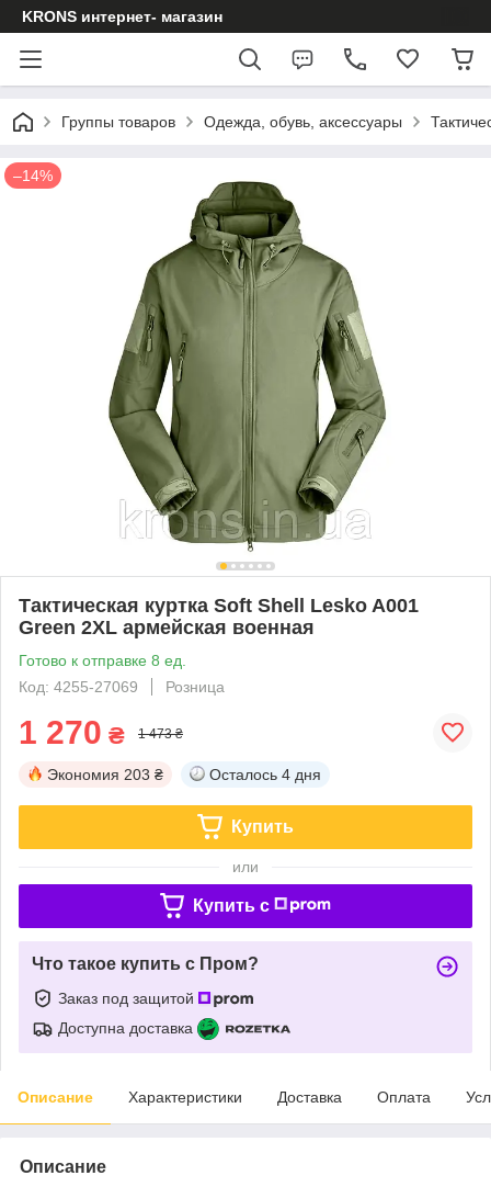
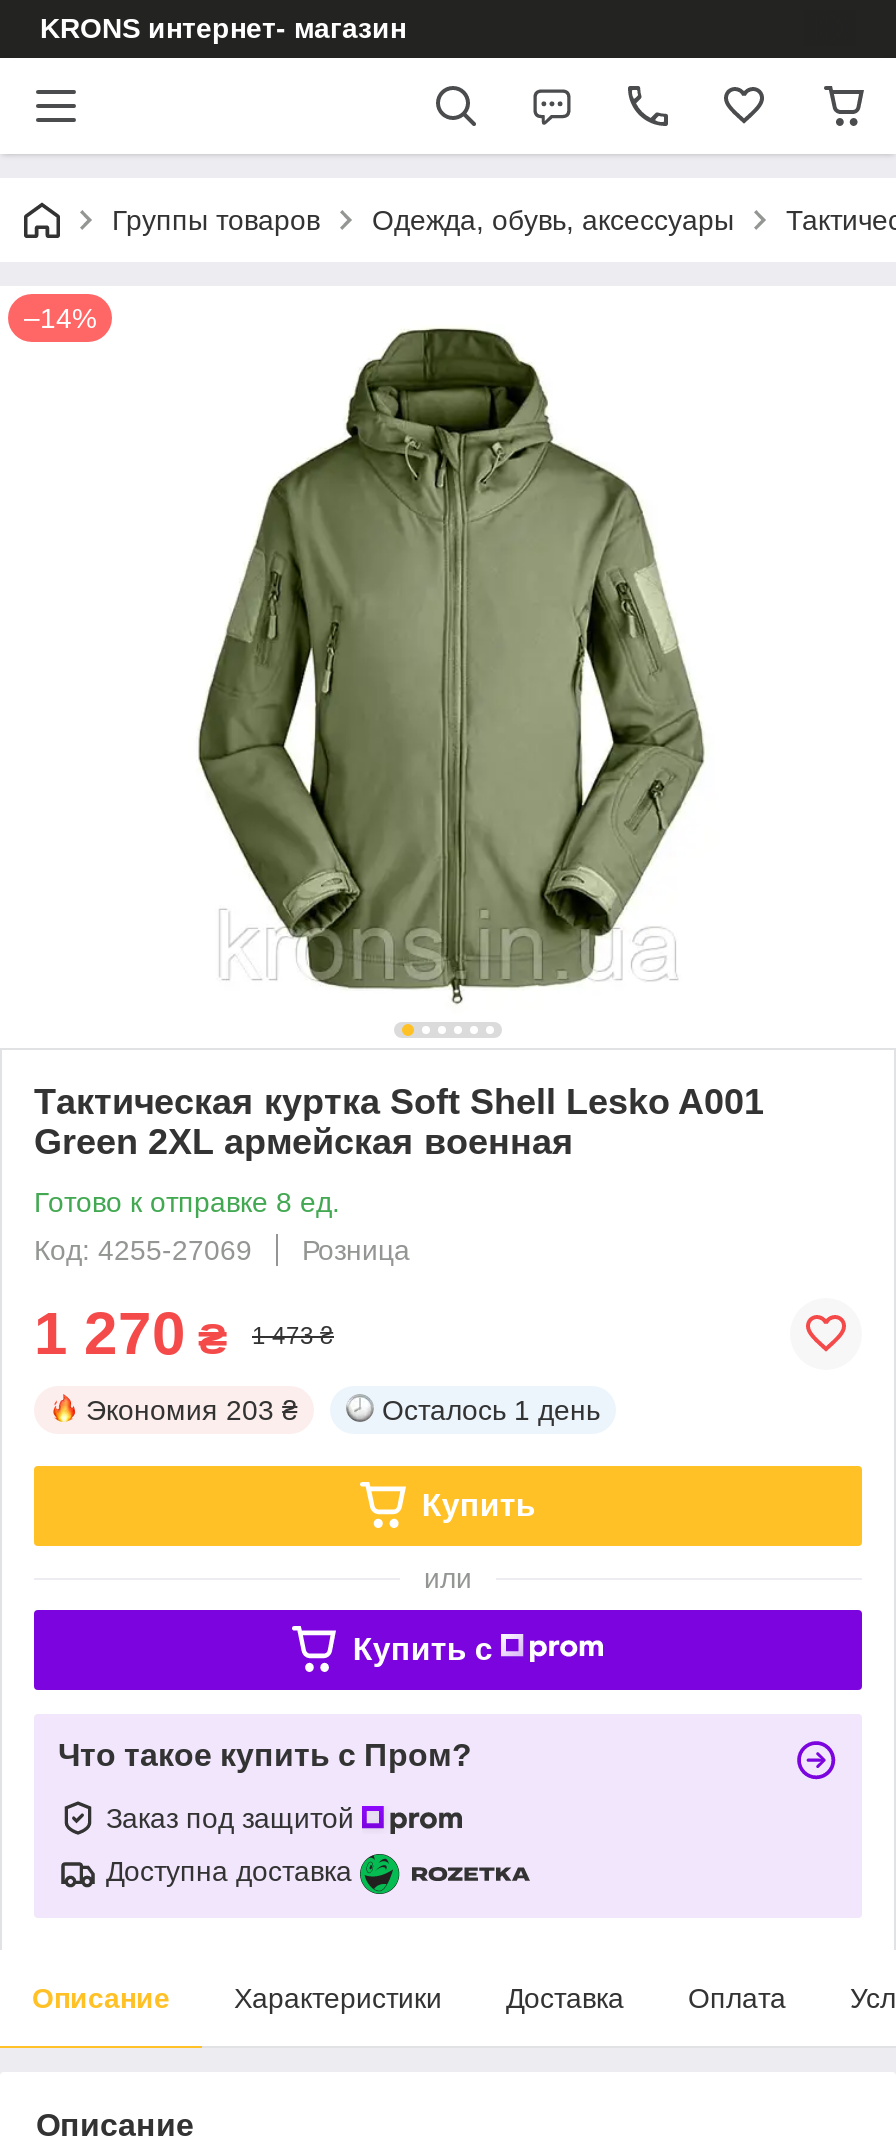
- Осталось 4 дня
+ Осталось 1 день
